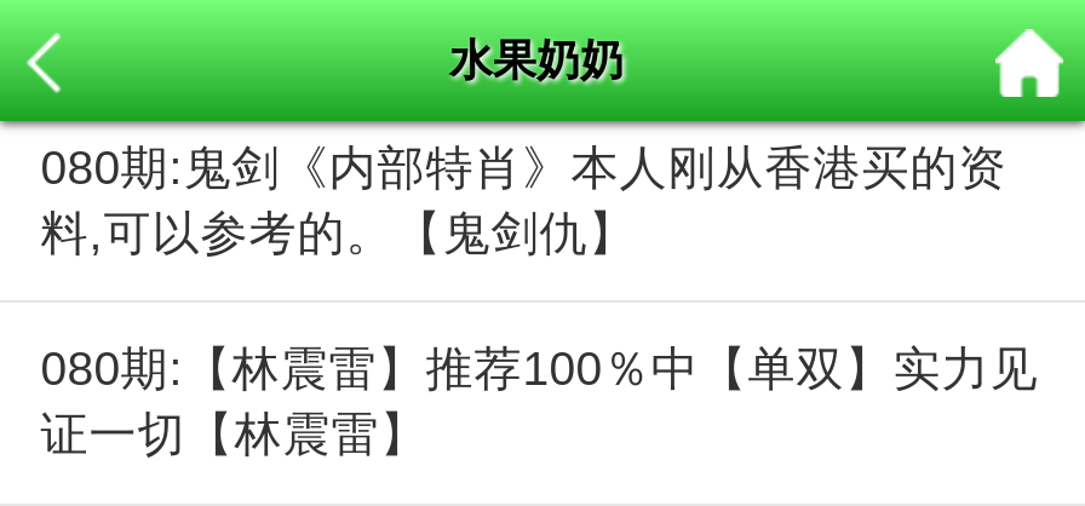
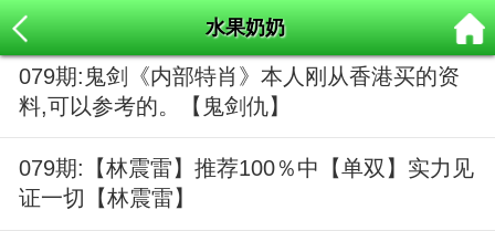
- 080期:鬼剑《内部特肖》本人刚从香港买的资
+ 079期:鬼剑《内部特肖》本人刚从香港买的资

- 080期:【林震雷】推荐100％中【单双】实力见
+ 079期:【林震雷】推荐100％中【单双】实力见
